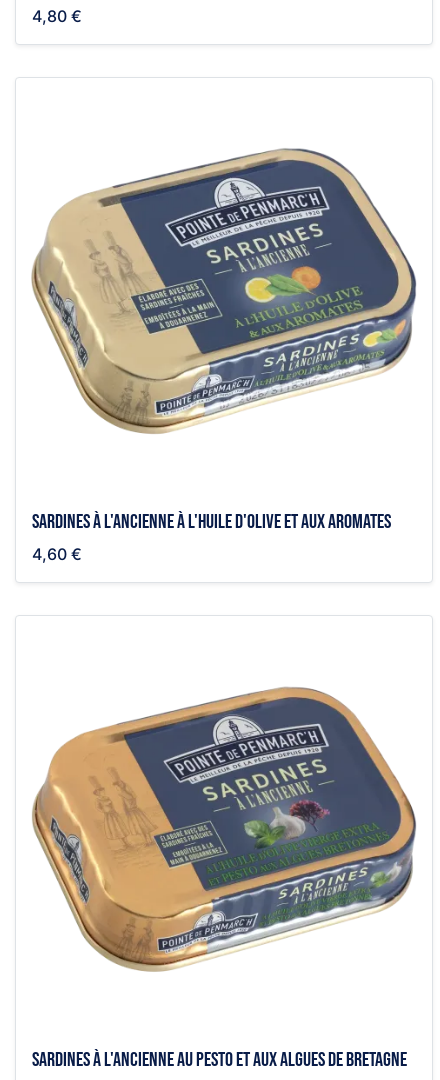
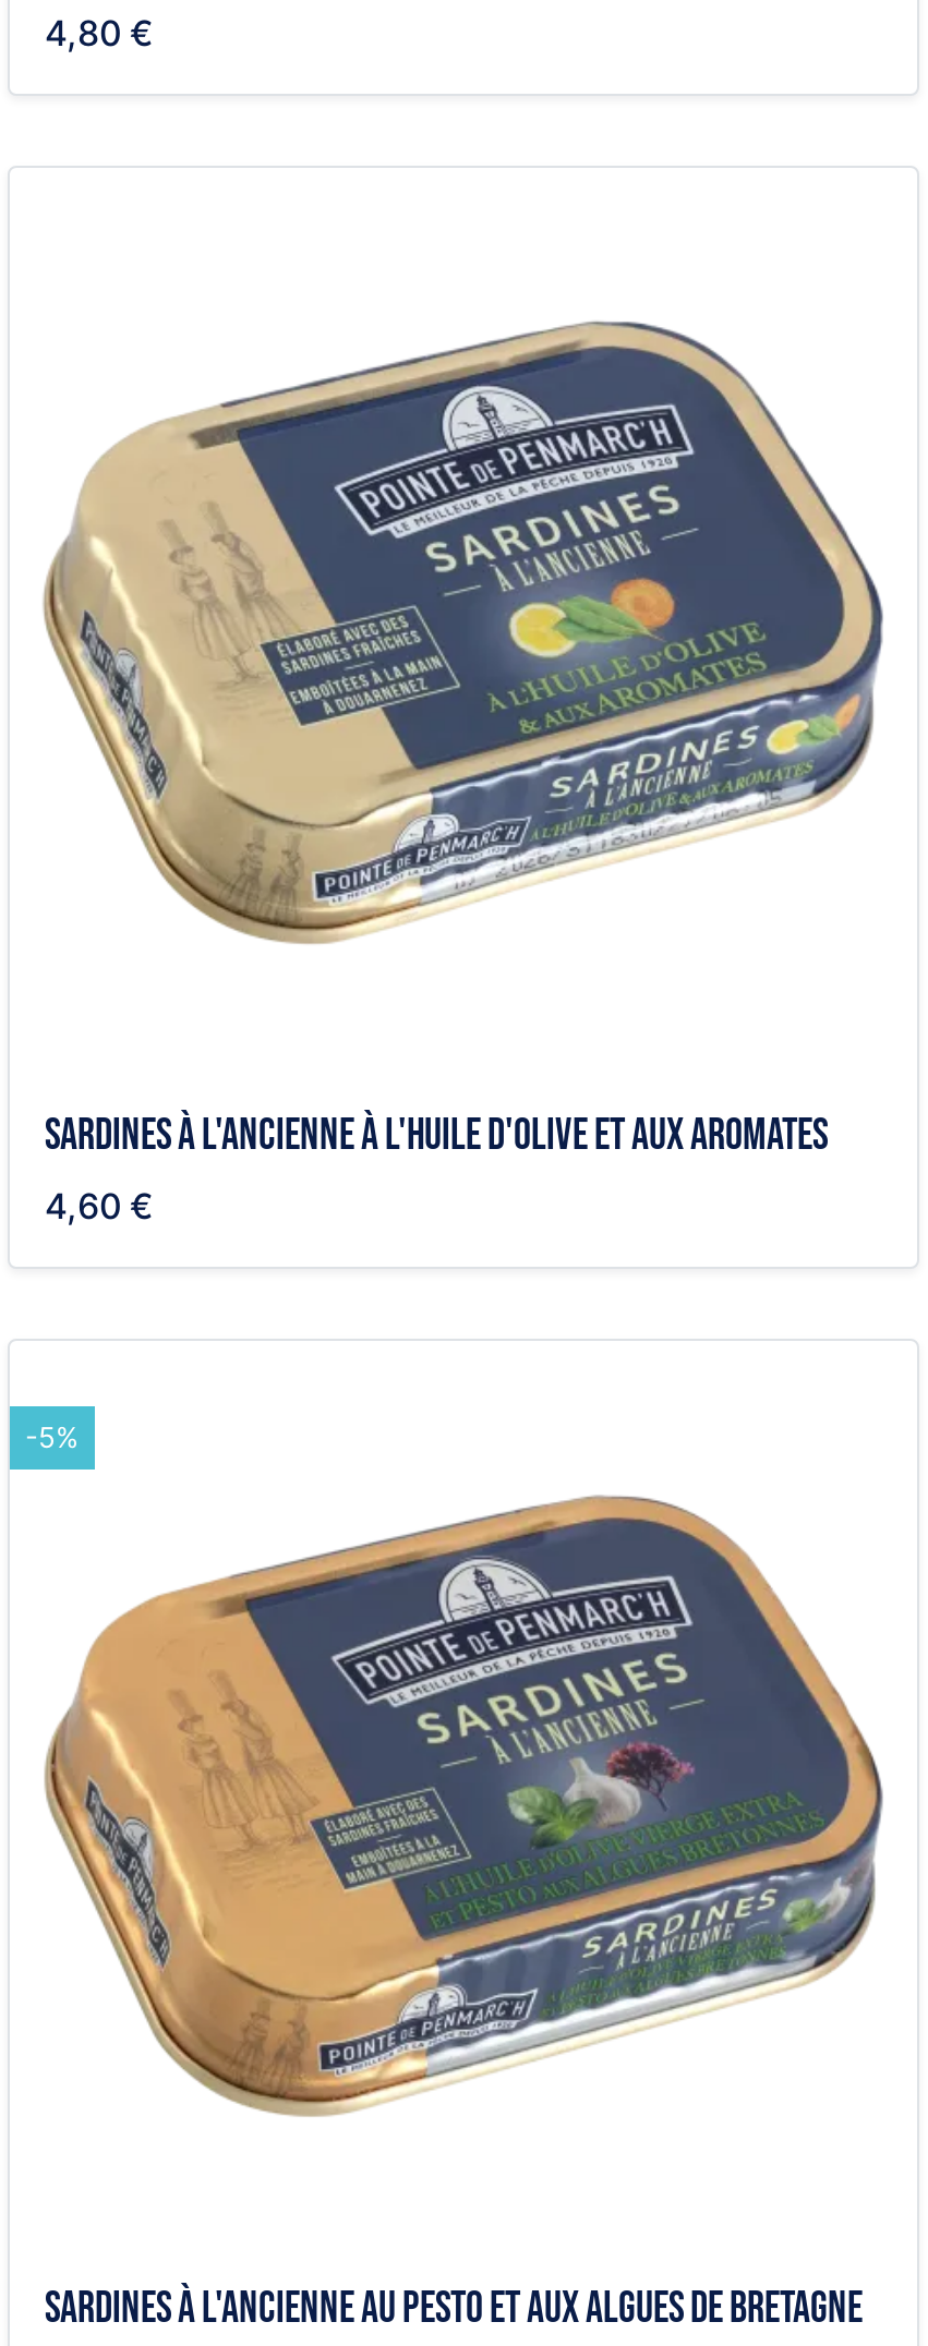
+ -5%
